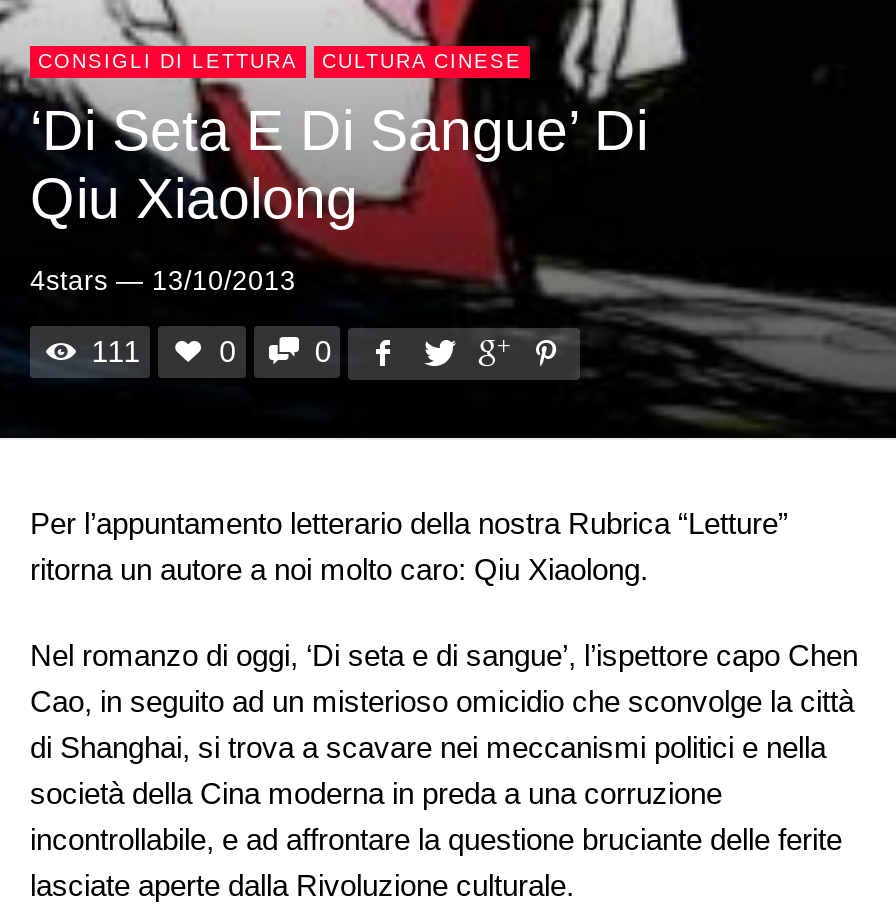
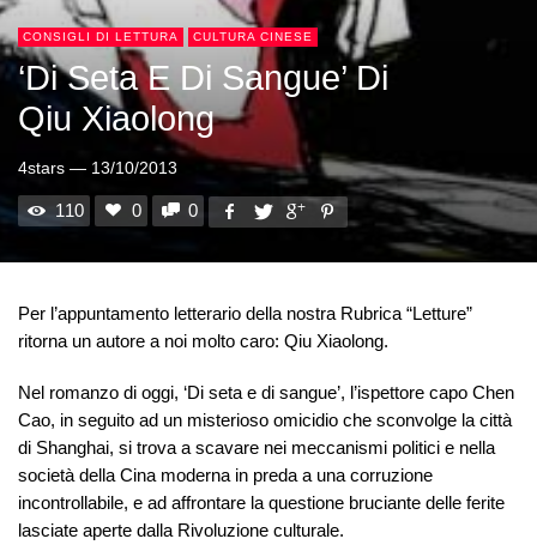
- 111
+ 110
